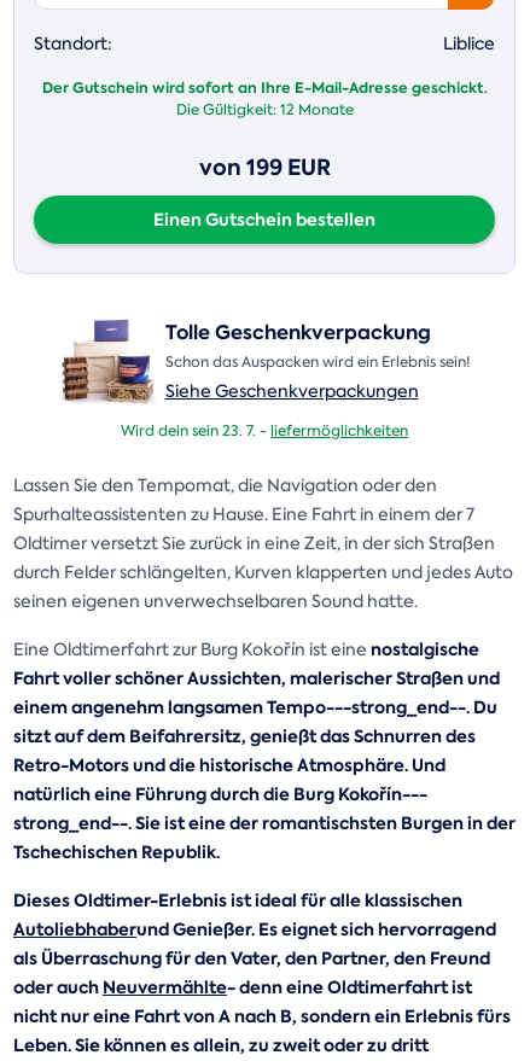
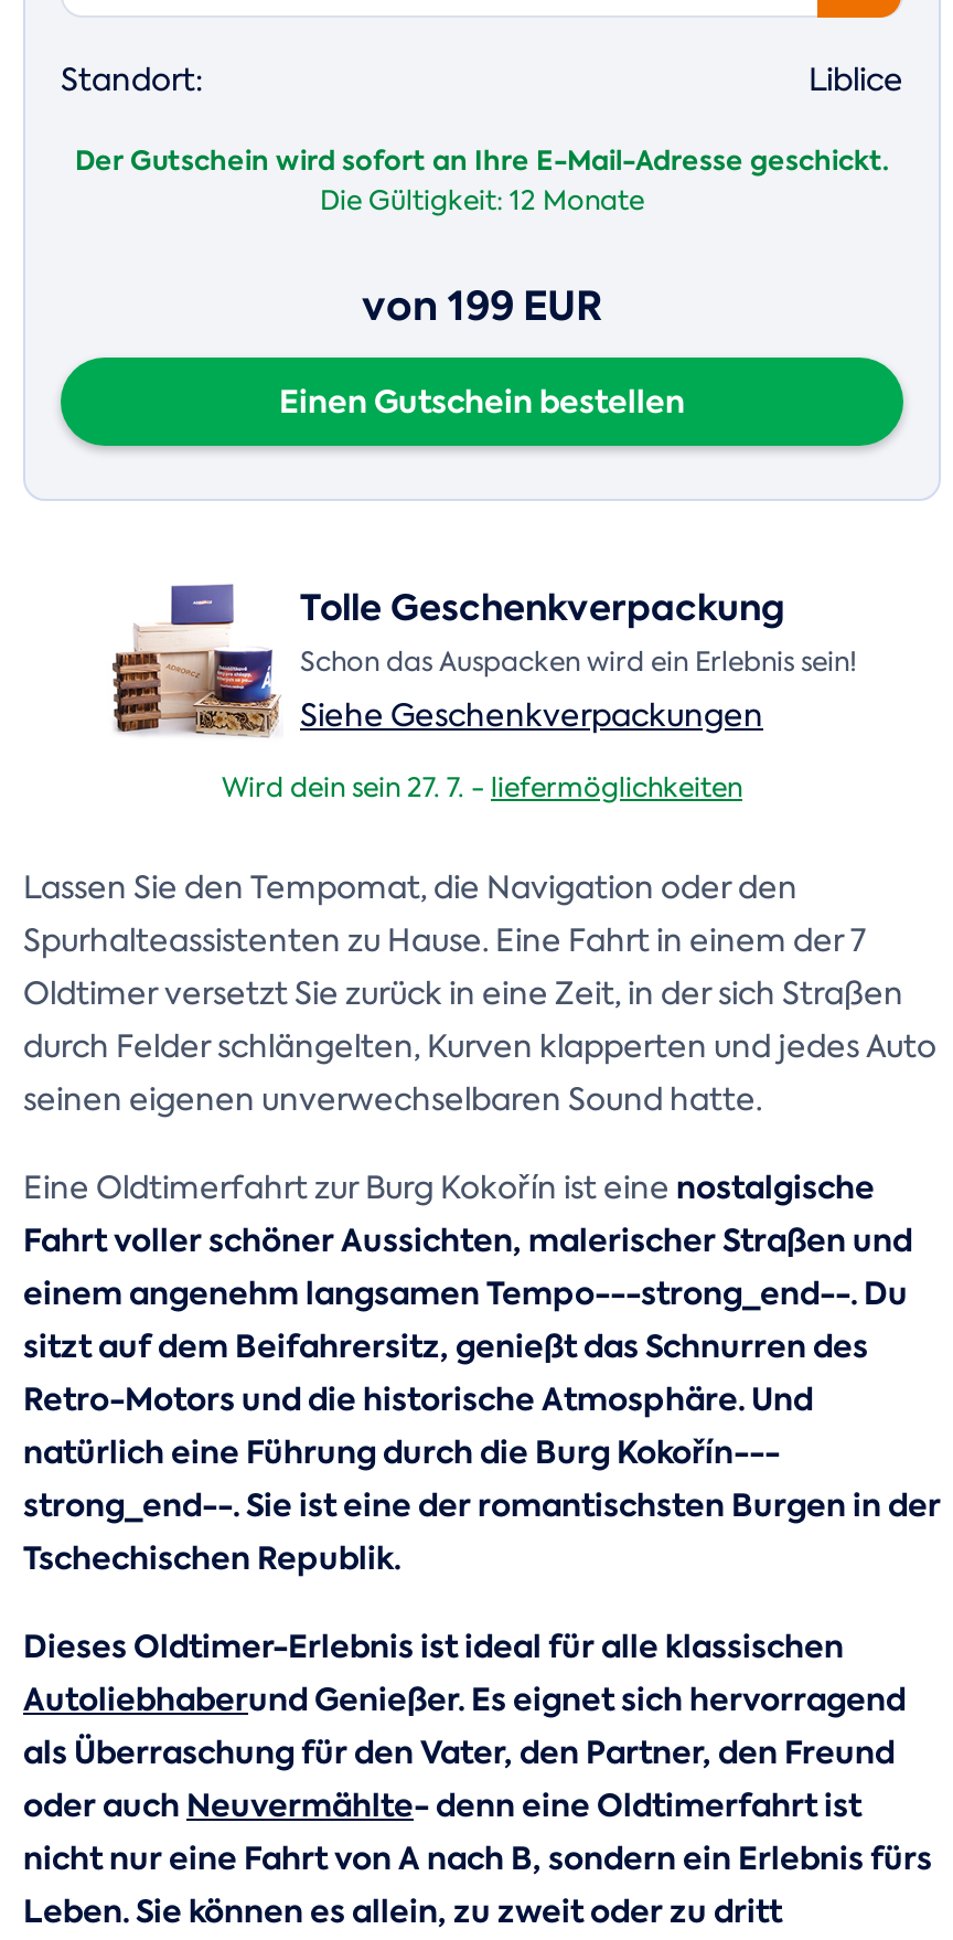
- Wird dein sein 23. 7. - liefermöglichkeiten
+ Wird dein sein 27. 7. - liefermöglichkeiten
